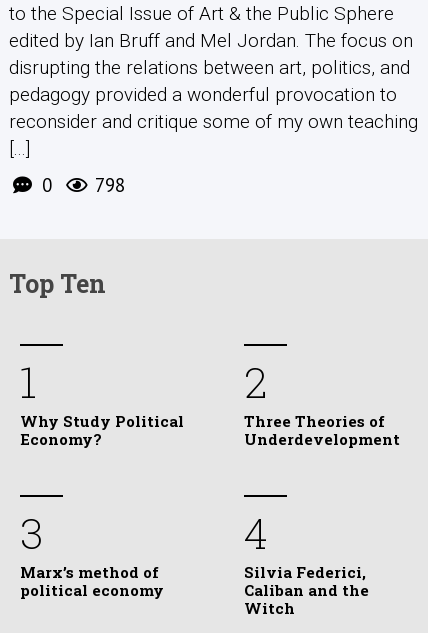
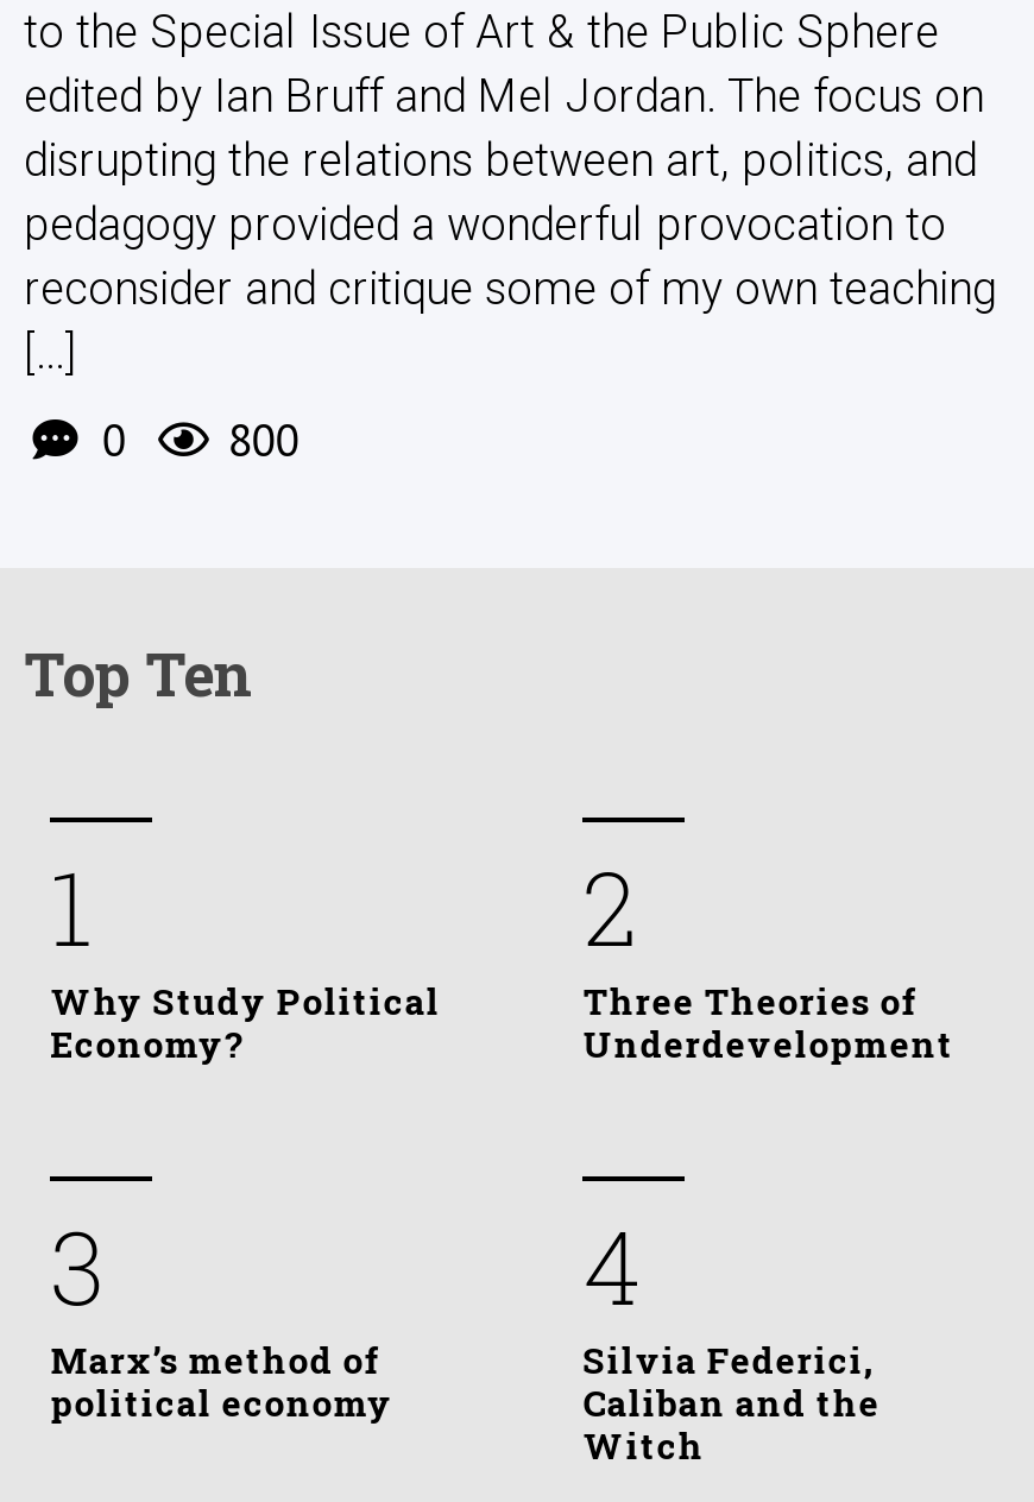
- 0 798
+ 0 800
